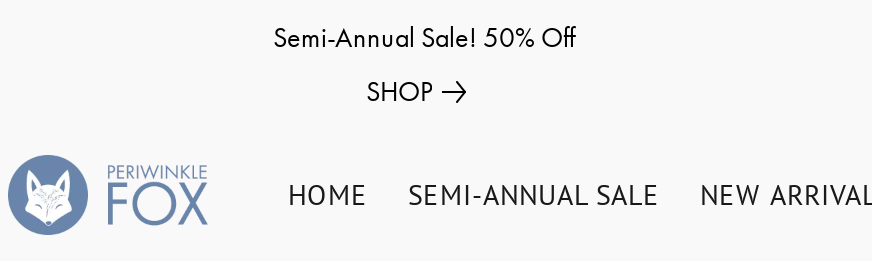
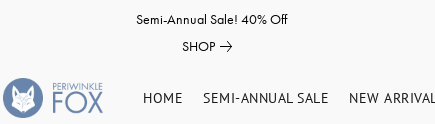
- Semi-Annual Sale! 50% Off
+ Semi-Annual Sale! 40% Off
